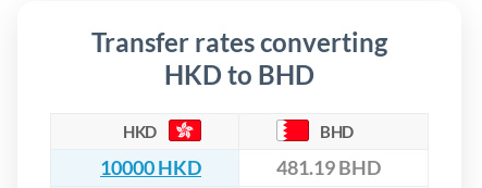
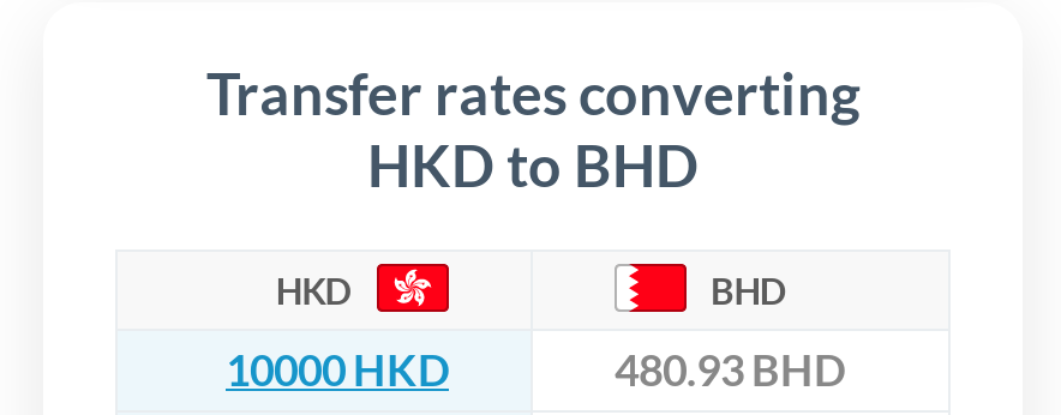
- 481.19 BHD
+ 480.93 BHD
